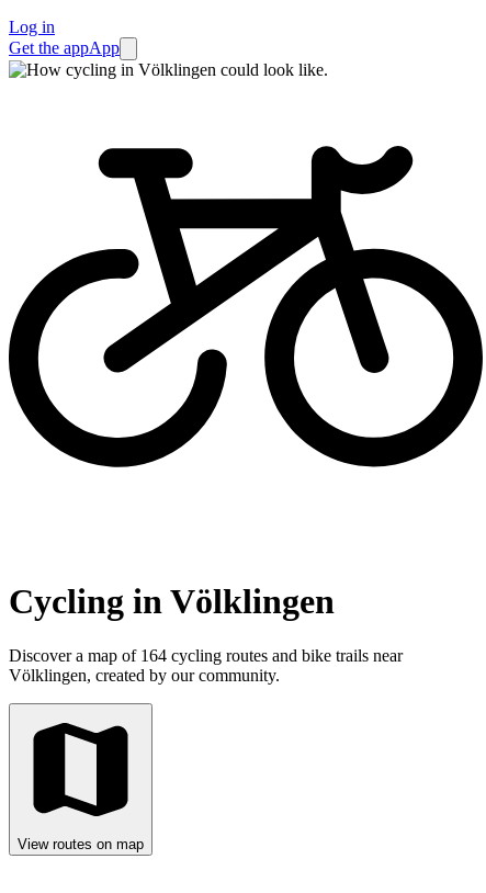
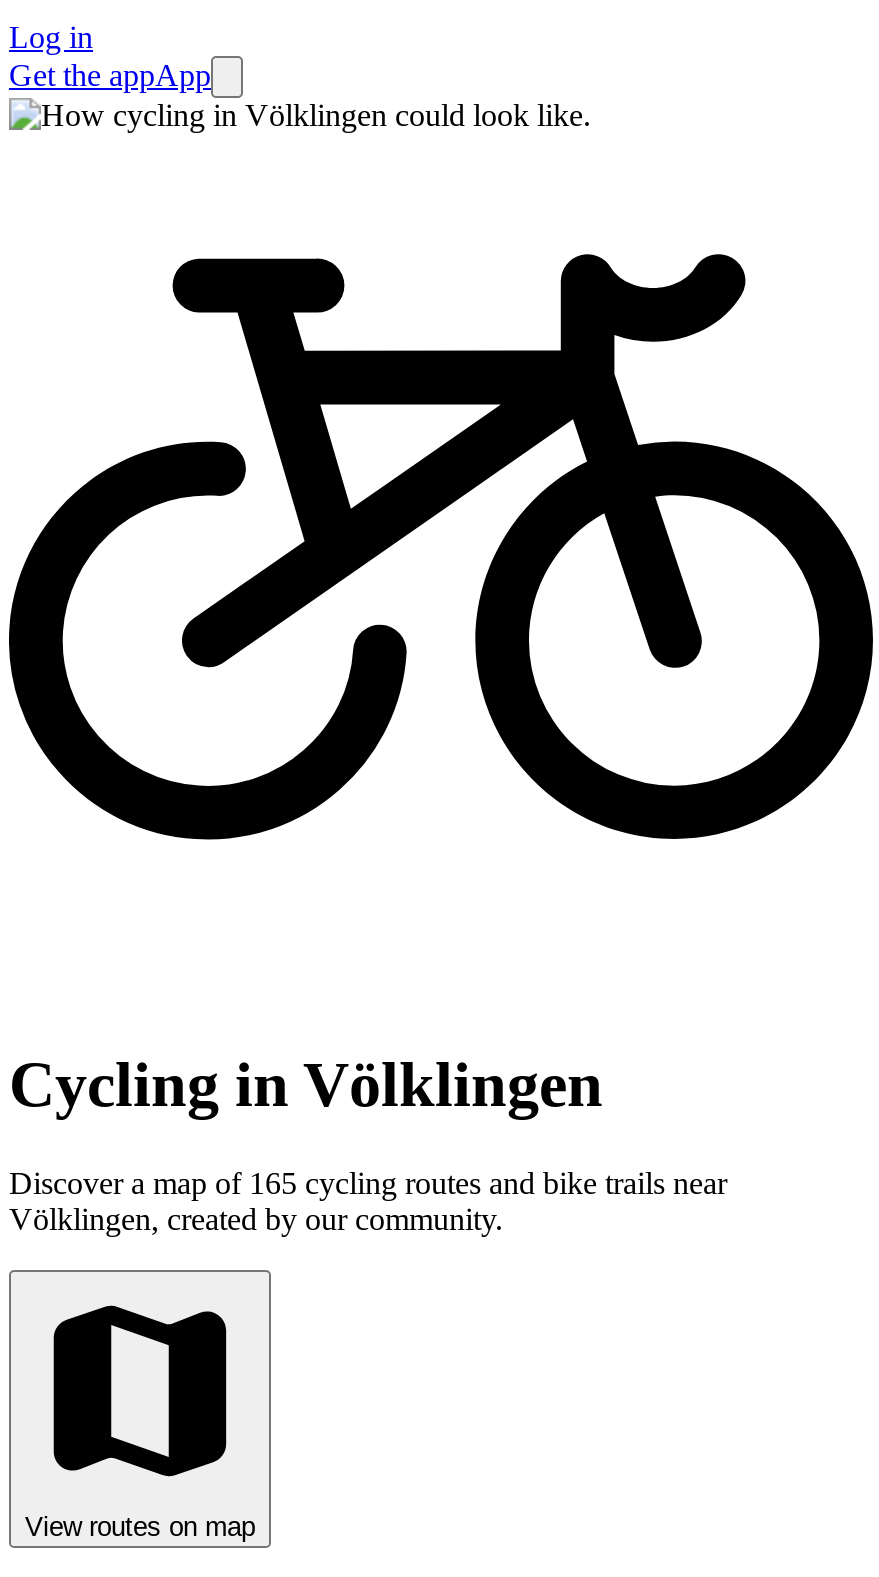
- Discover a map of 164 cycling routes and bike trails near
+ Discover a map of 165 cycling routes and bike trails near
